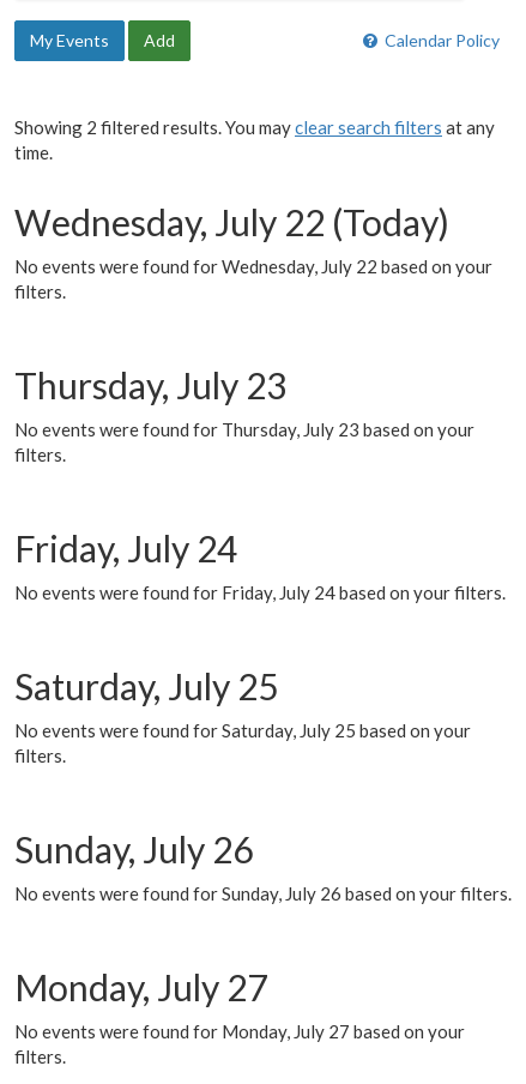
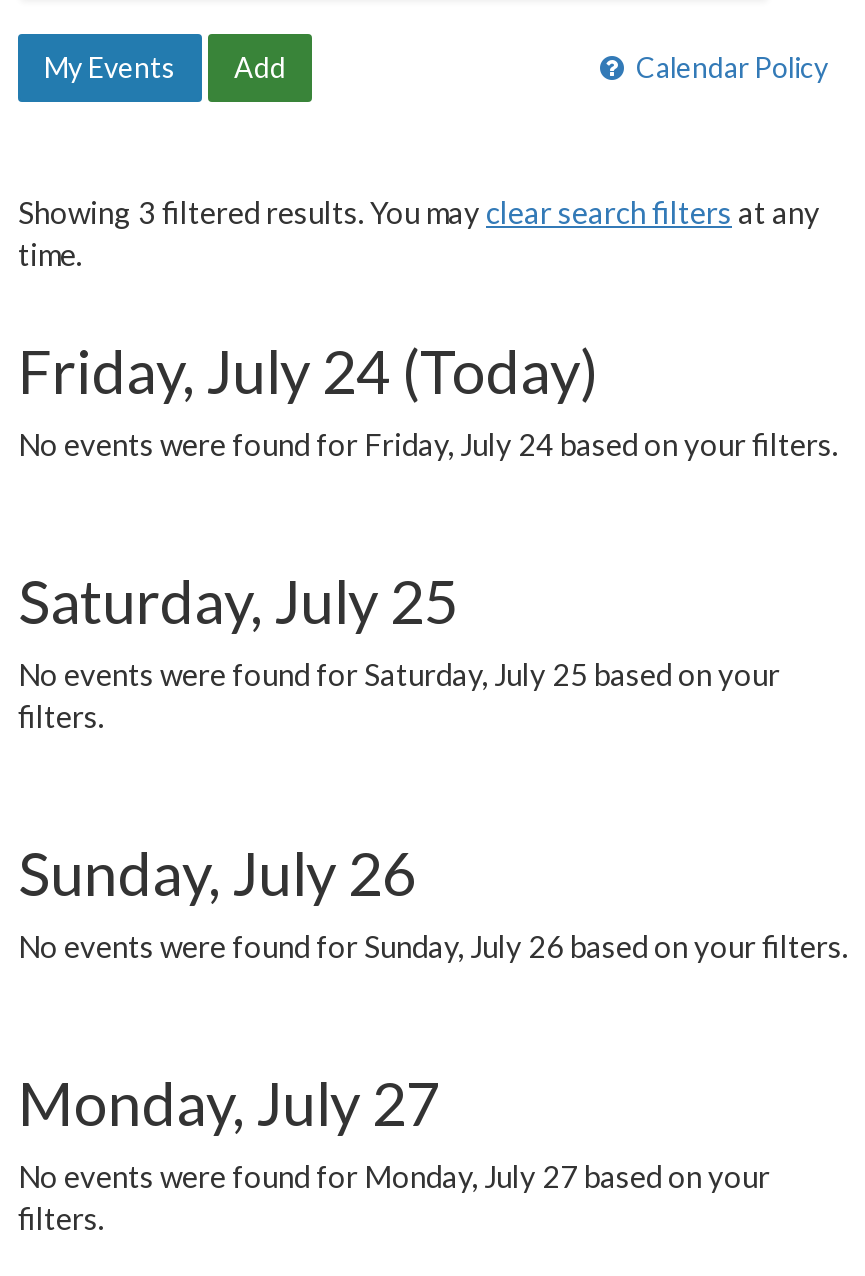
- Showing 2 filtered results. You may clear search filters at any
+ Showing 3 filtered results. You may clear search filters at any

- Wednesday, July 22 (Today)
- No events were found for Wednesday, July 22 based on your
- filters.
- Thursday, July 23
- No events were found for Thursday, July 23 based on your
- filters.
- Friday, July 24
+ Friday, July 24 (Today)
